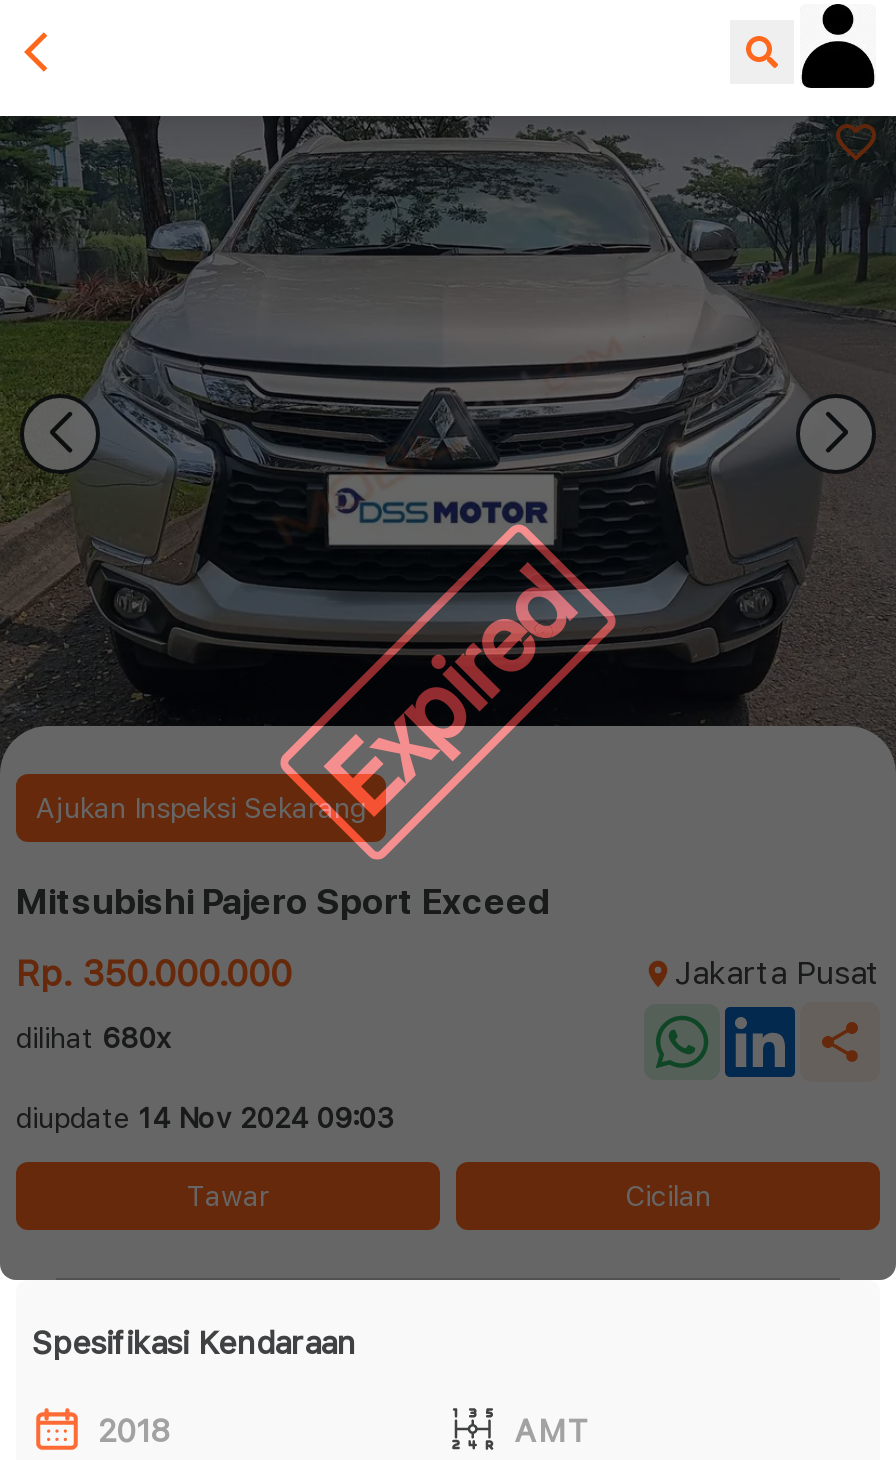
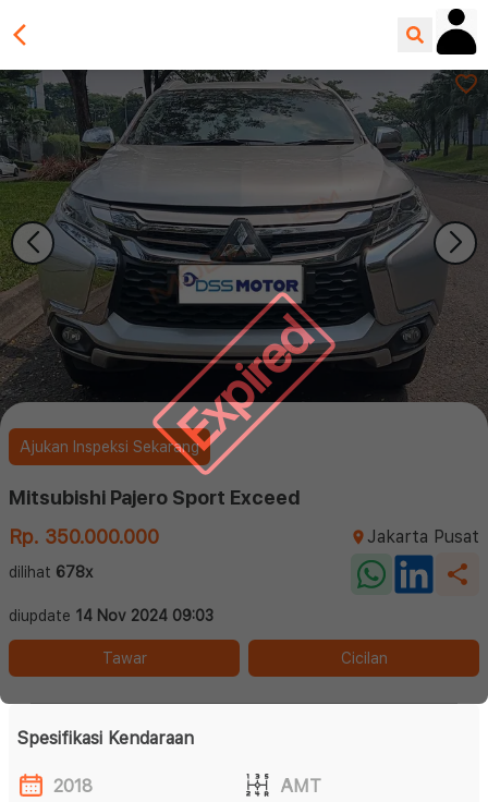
- dilihat 680x
+ dilihat 678x
